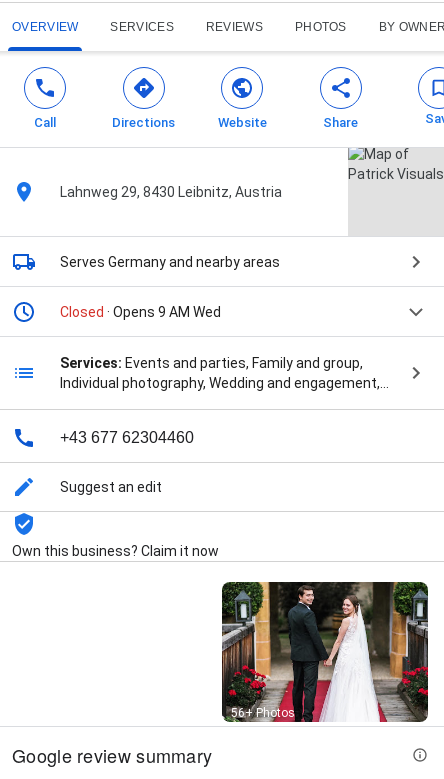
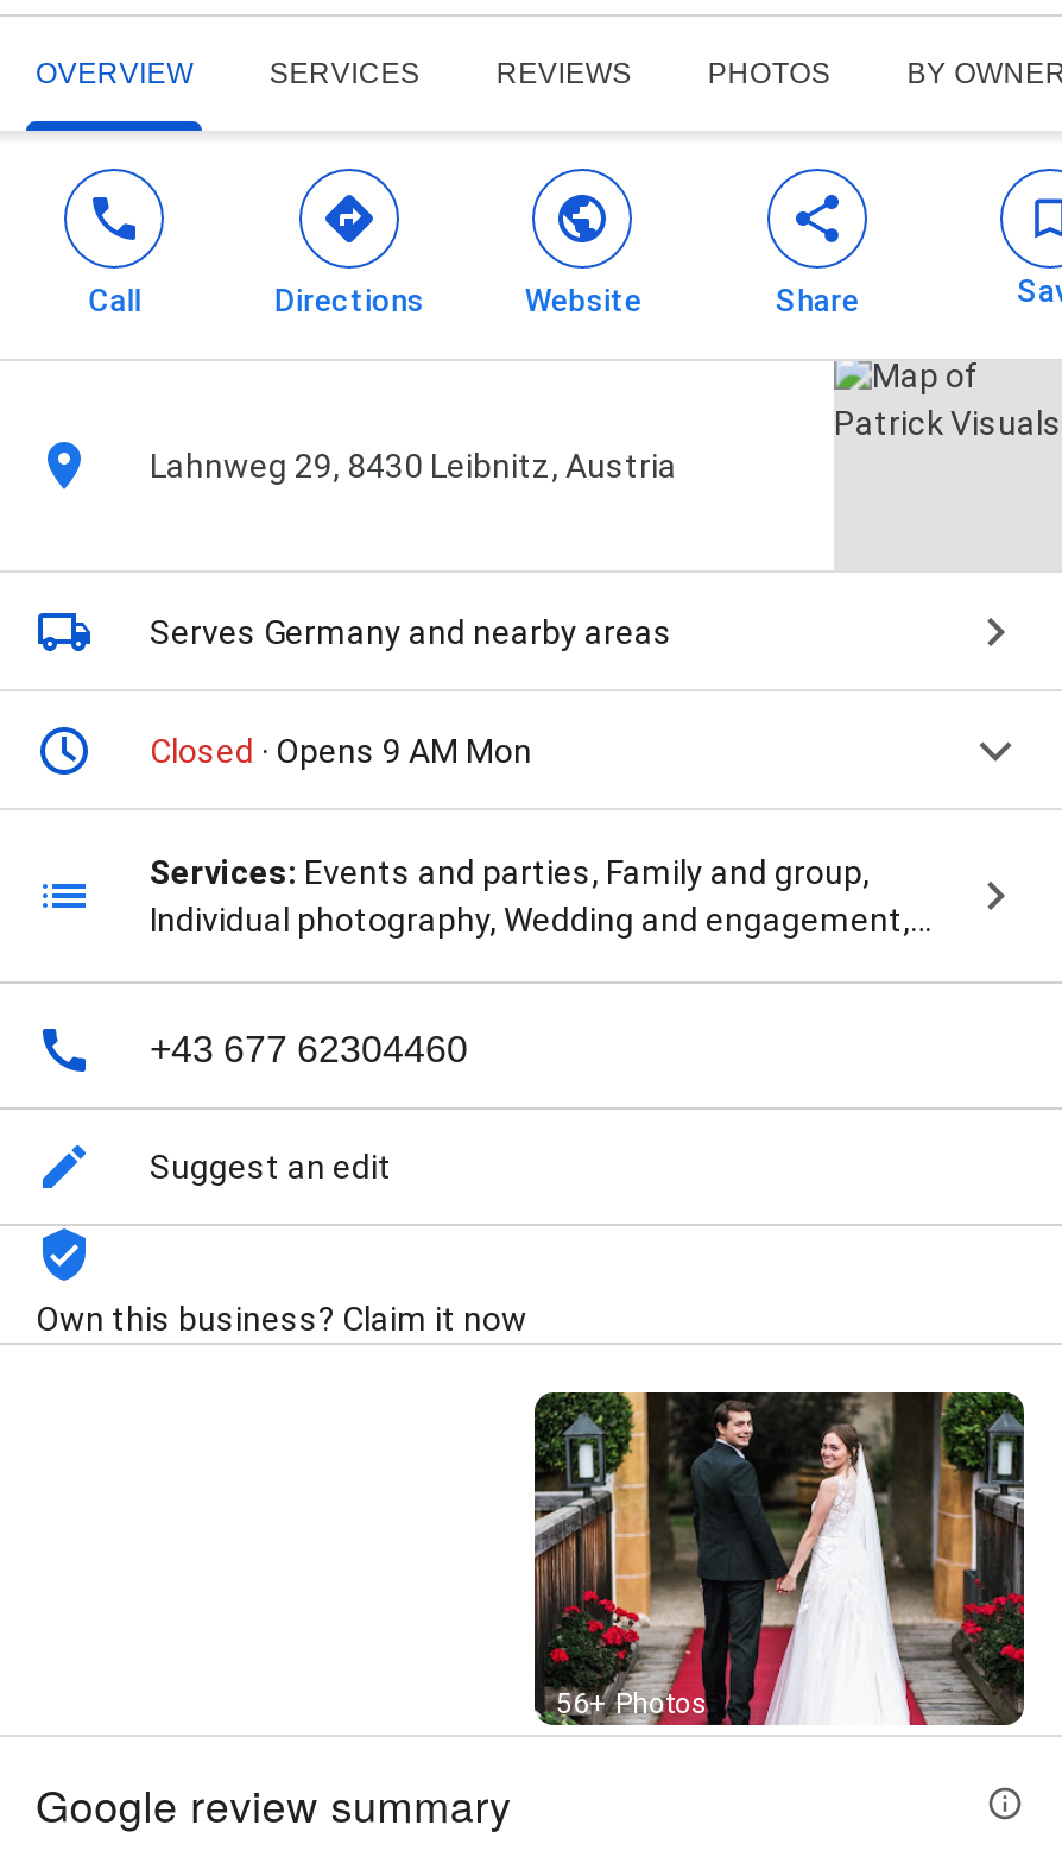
- Closed · Opens 9 AM Wed
+ Closed · Opens 9 AM Mon
